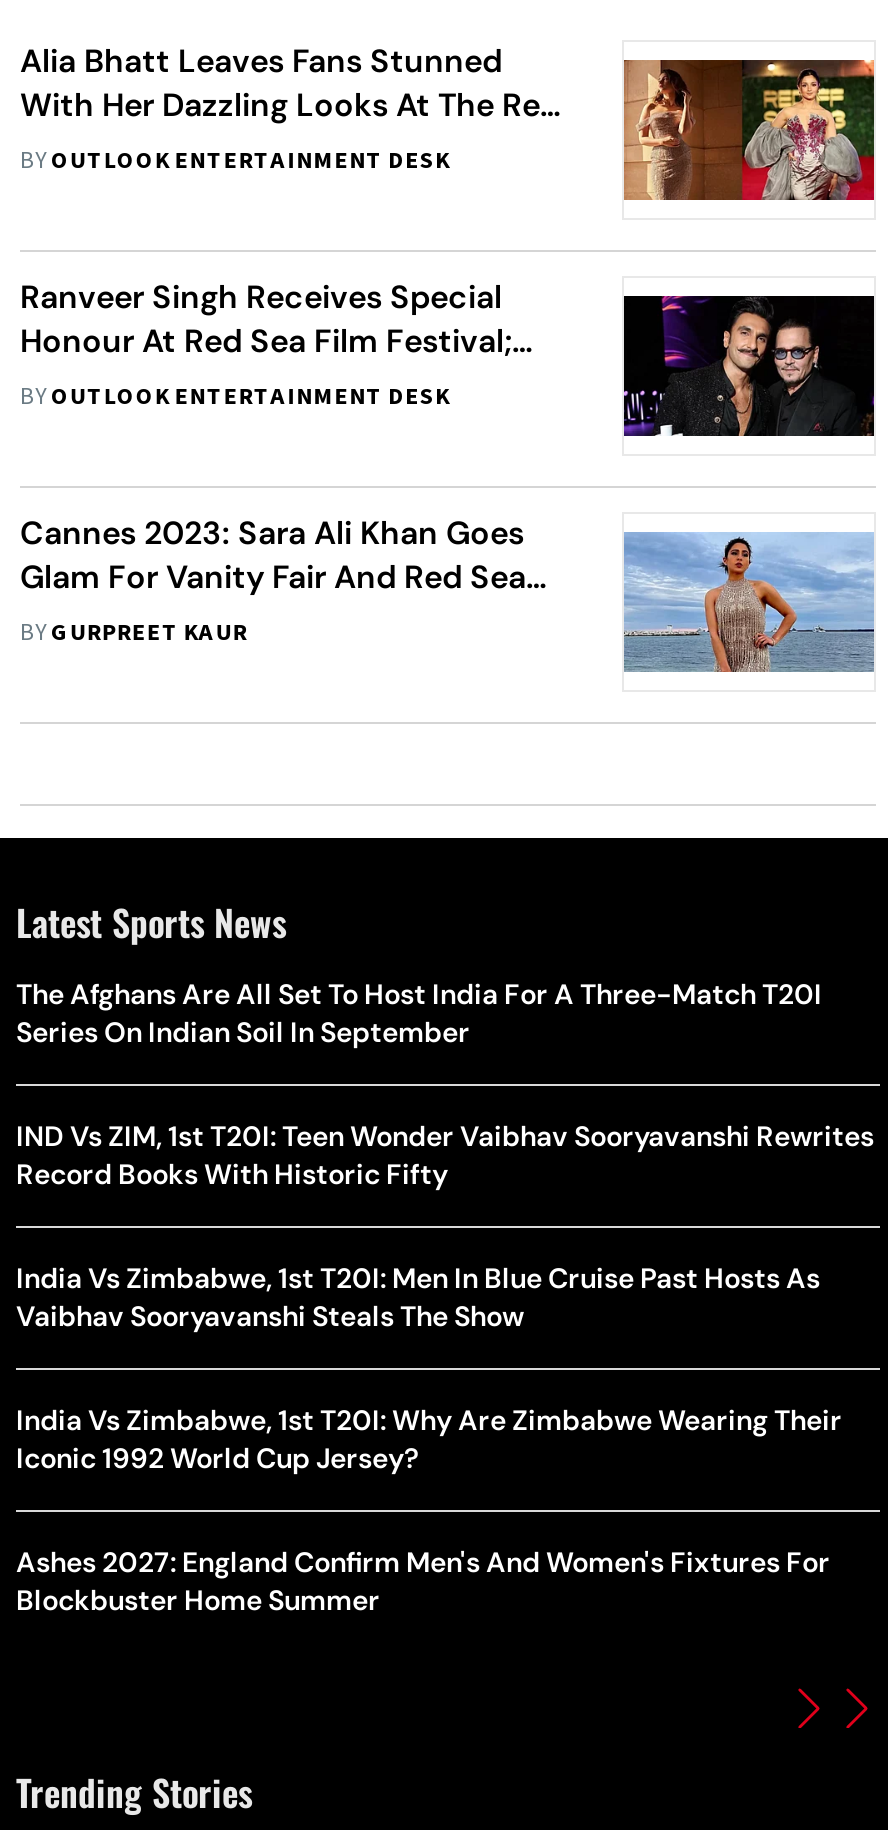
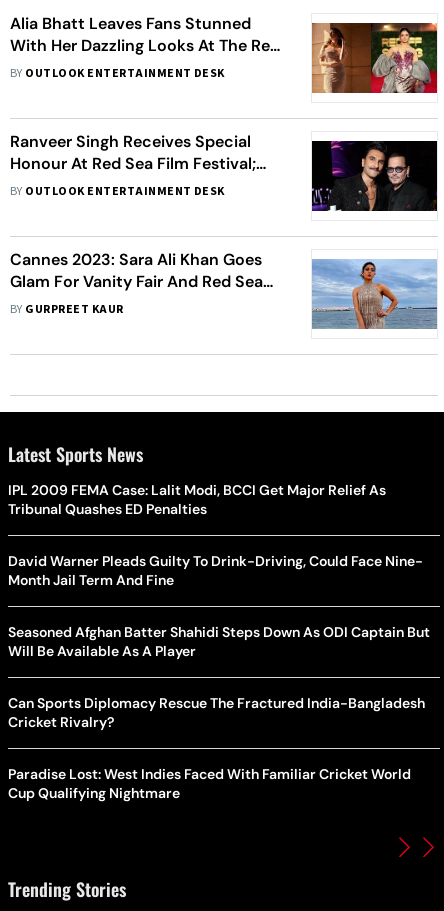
- The Afghans Are All Set To Host India For A Three-Match T20I
- Series On Indian Soil In September
+ IPL 2009 FEMA Case: Lalit Modi, BCCI Get Major Relief As
+ Tribunal Quashes ED Penalties

- IND Vs ZIM, 1st T20I: Teen Wonder Vaibhav Sooryavanshi Rewrites
- Record Books With Historic Fifty
+ David Warner Pleads Guilty To Drink-Driving, Could Face Nine-
+ Month Jail Term And Fine

- India Vs Zimbabwe, 1st T20I: Men In Blue Cruise Past Hosts As
- Vaibhav Sooryavanshi Steals The Show
+ Seasoned Afghan Batter Shahidi Steps Down As ODI Captain But
+ Will Be Available As A Player

- India Vs Zimbabwe, 1st T20I: Why Are Zimbabwe Wearing Their
- Iconic 1992 World Cup Jersey?
+ Can Sports Diplomacy Rescue The Fractured India-Bangladesh
+ Cricket Rivalry?

- Ashes 2027: England Confirm Men's And Women's Fixtures For
- Blockbuster Home Summer
+ Paradise Lost: West Indies Faced With Familiar Cricket World
+ Cup Qualifying Nightmare
